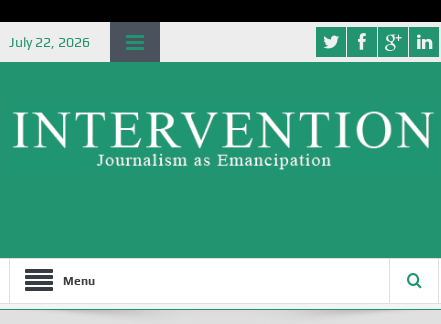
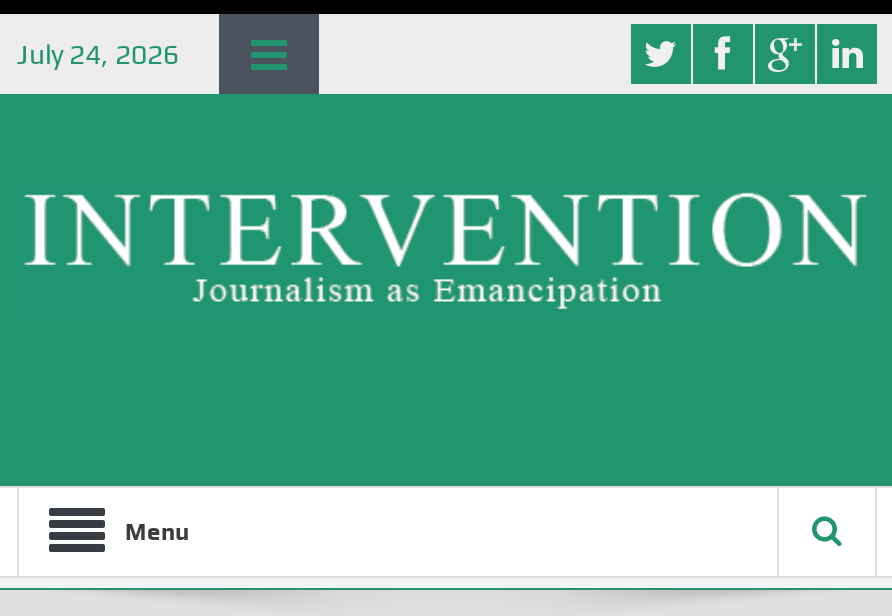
- July 22, 2026
+ July 24, 2026
